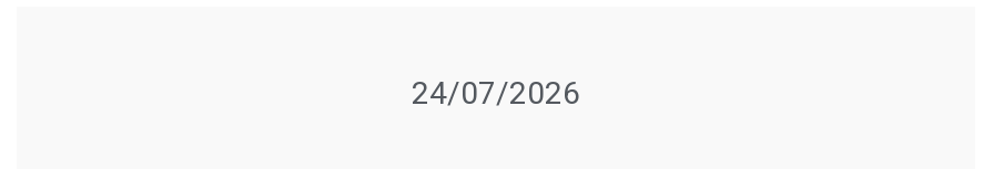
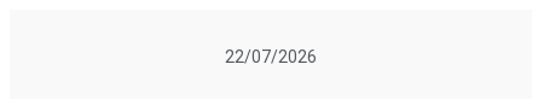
- 24/07/2026
+ 22/07/2026
